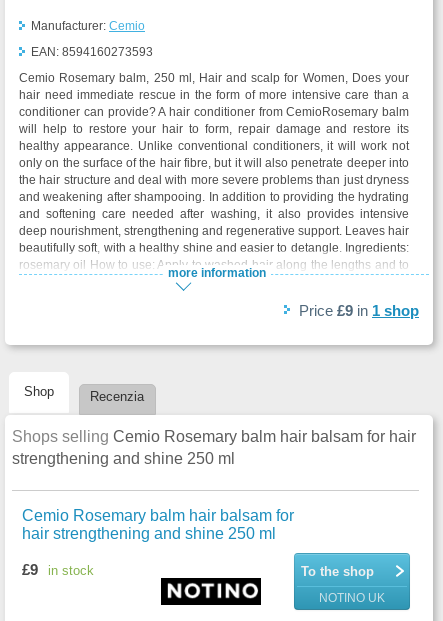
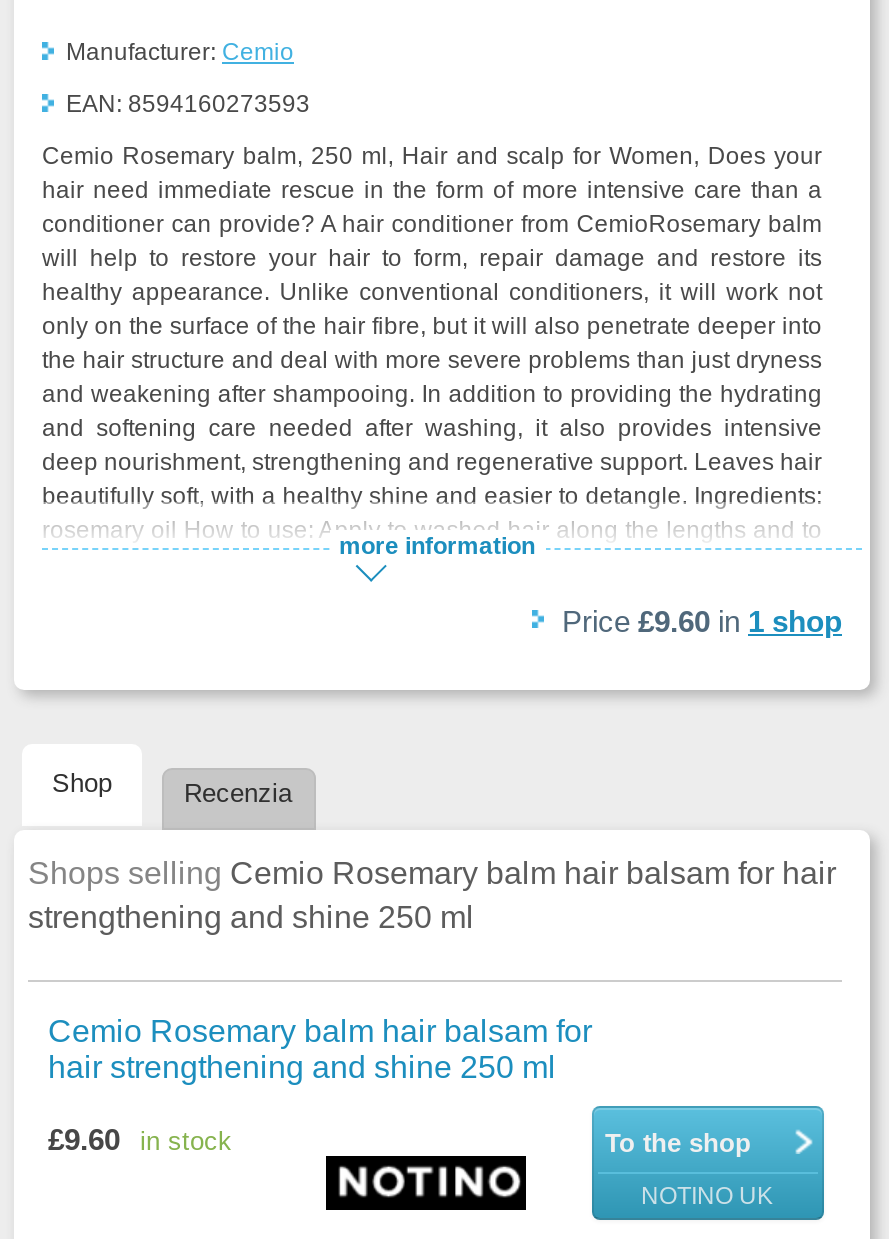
- Price £9 in 1 shop
+ Price £9.60 in 1 shop

- £9 in stock
+ £9.60 in stock
